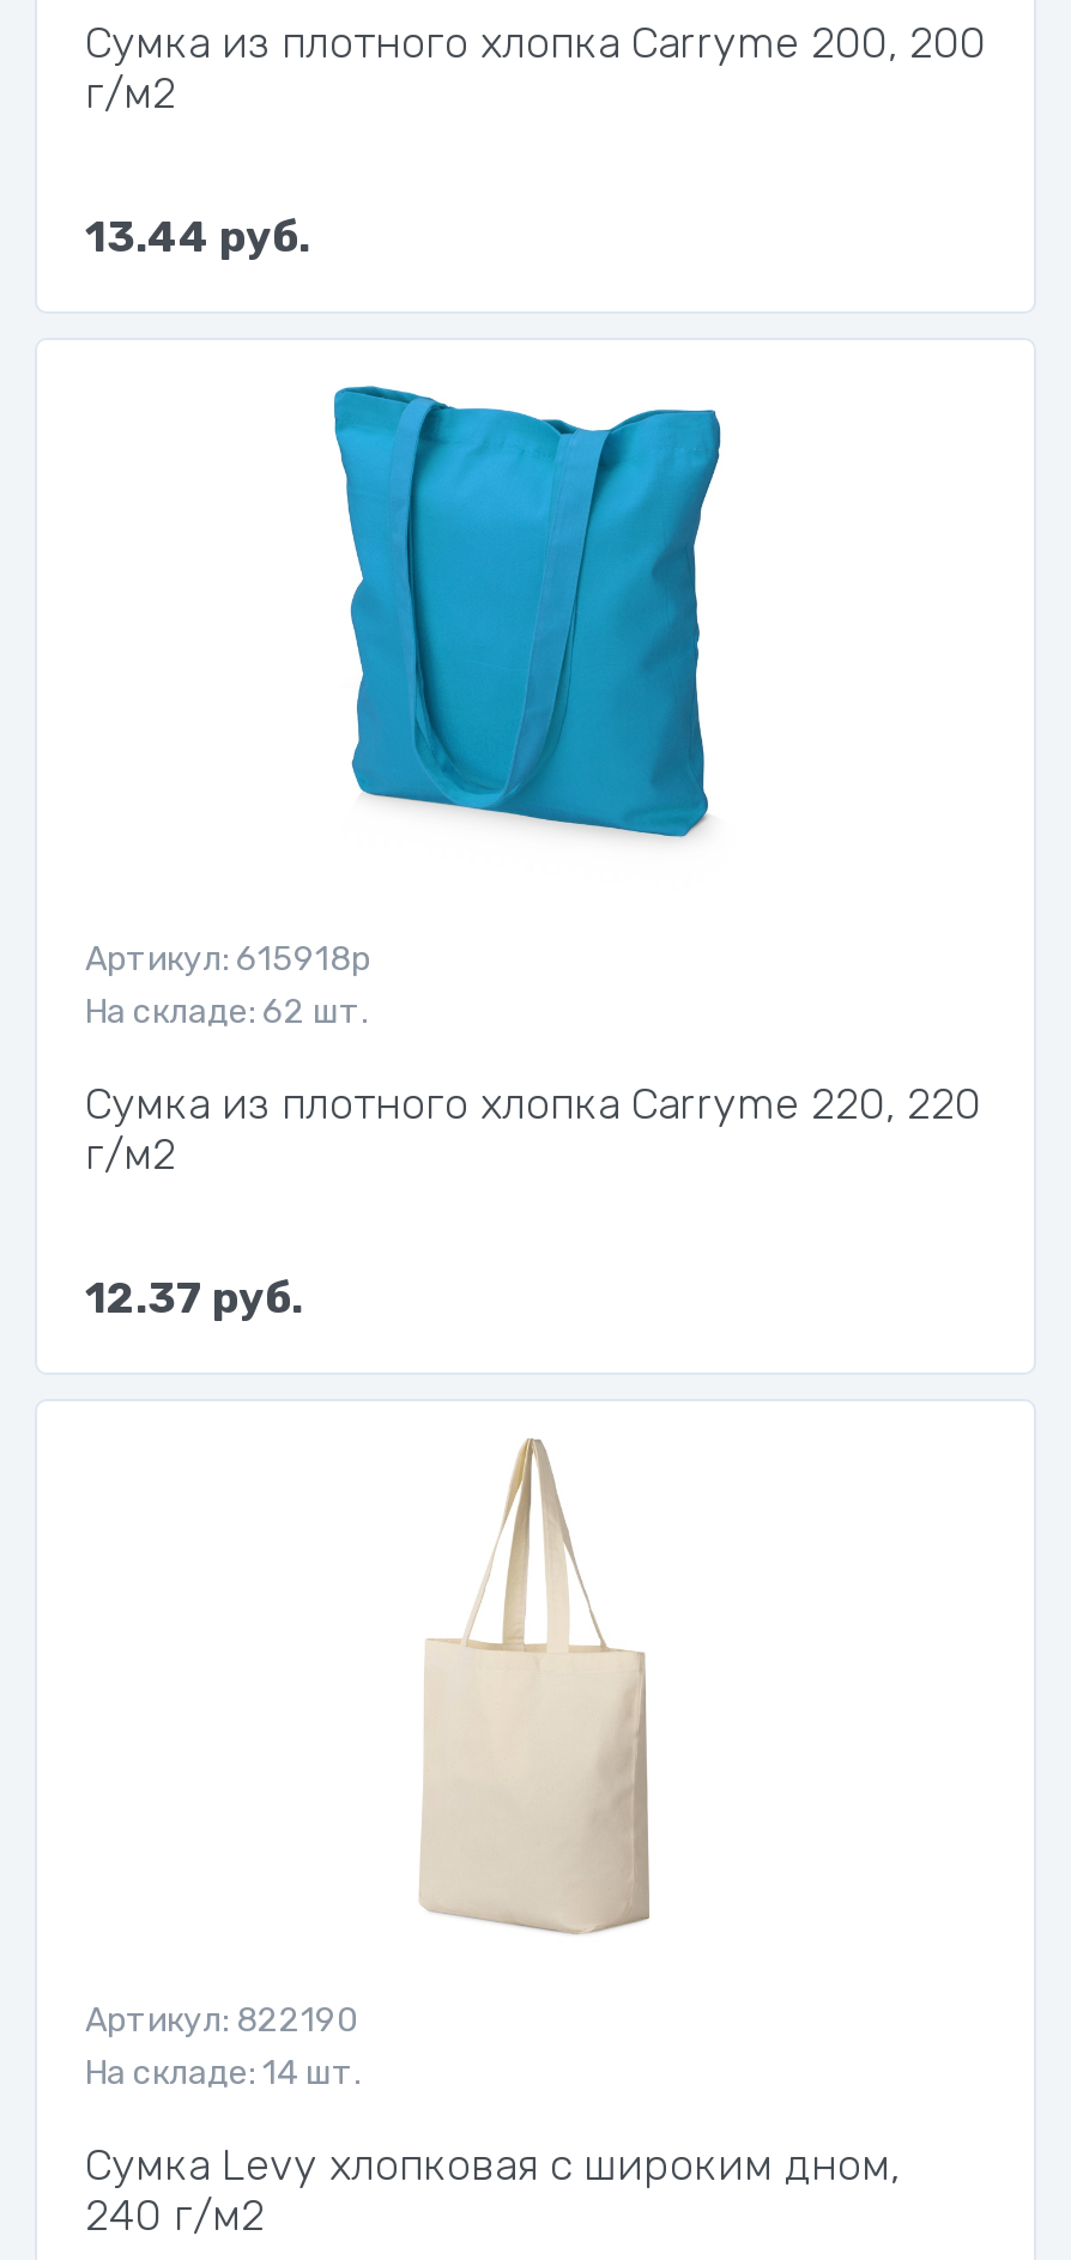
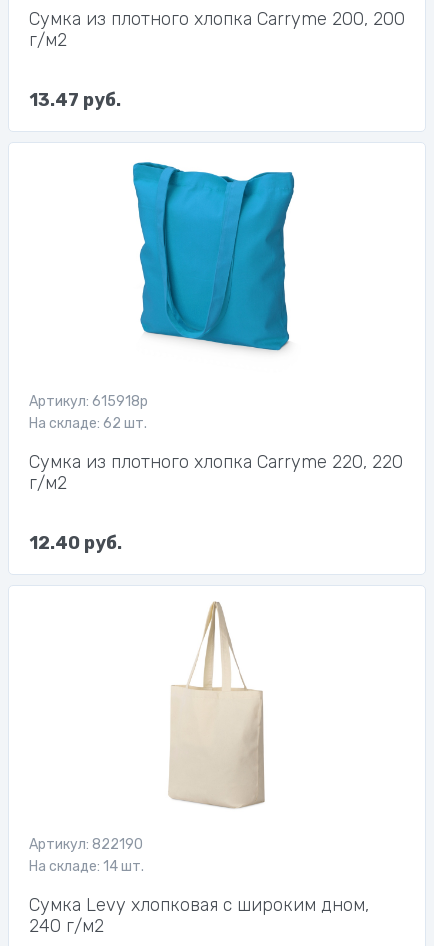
- 13.44 руб.
+ 13.47 руб.

- 12.37 руб.
+ 12.40 руб.
